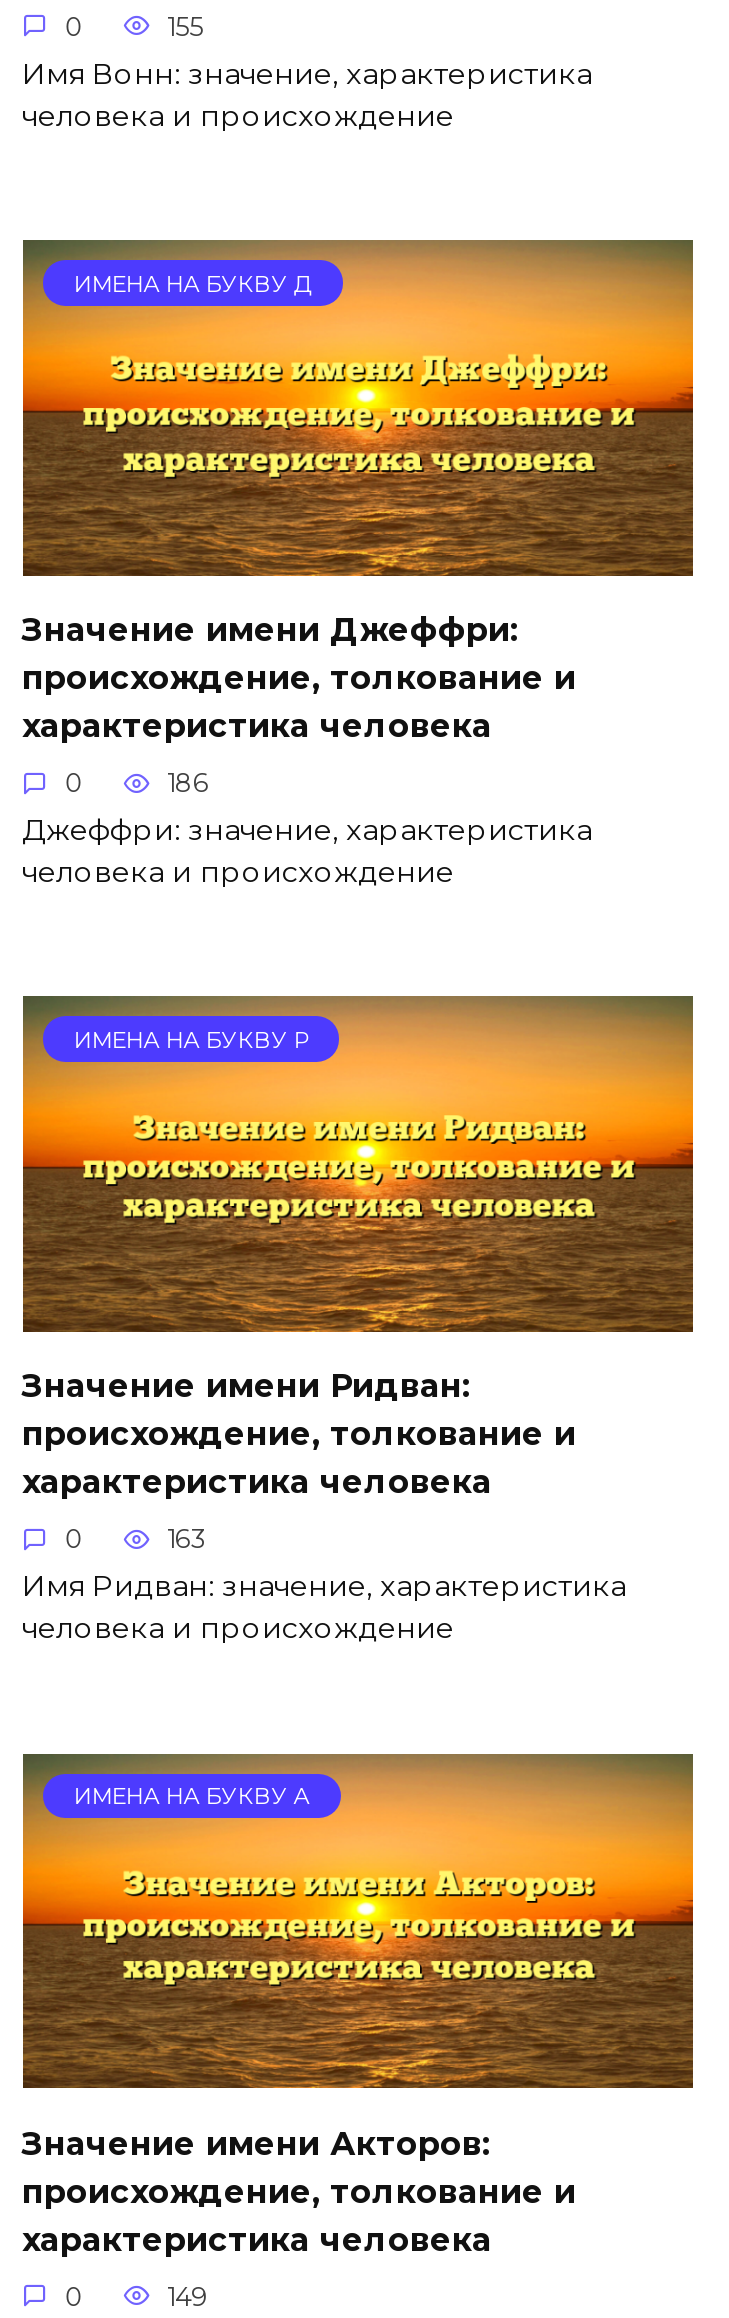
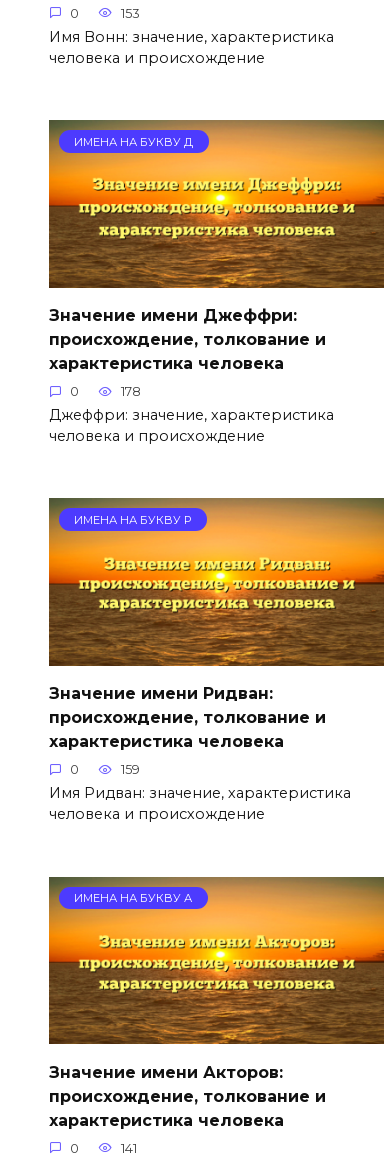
- 155
+ 153

- 186
+ 178

- 163
+ 159

- 149
+ 141
